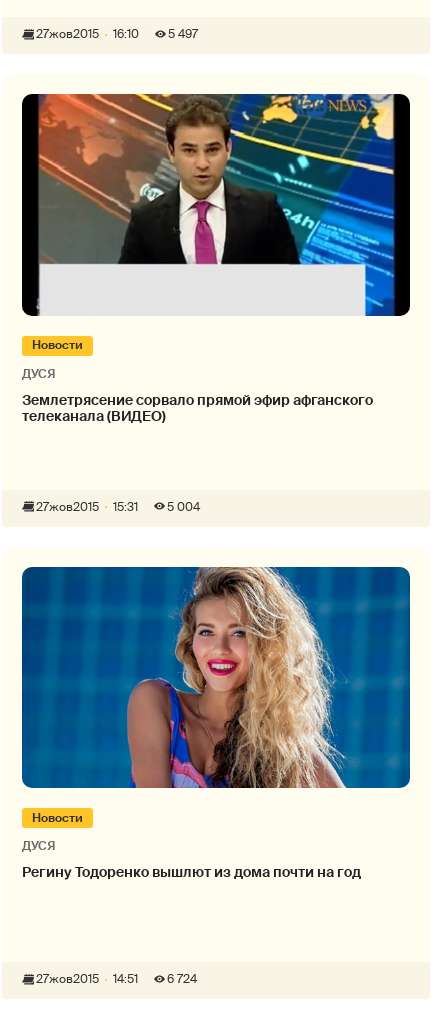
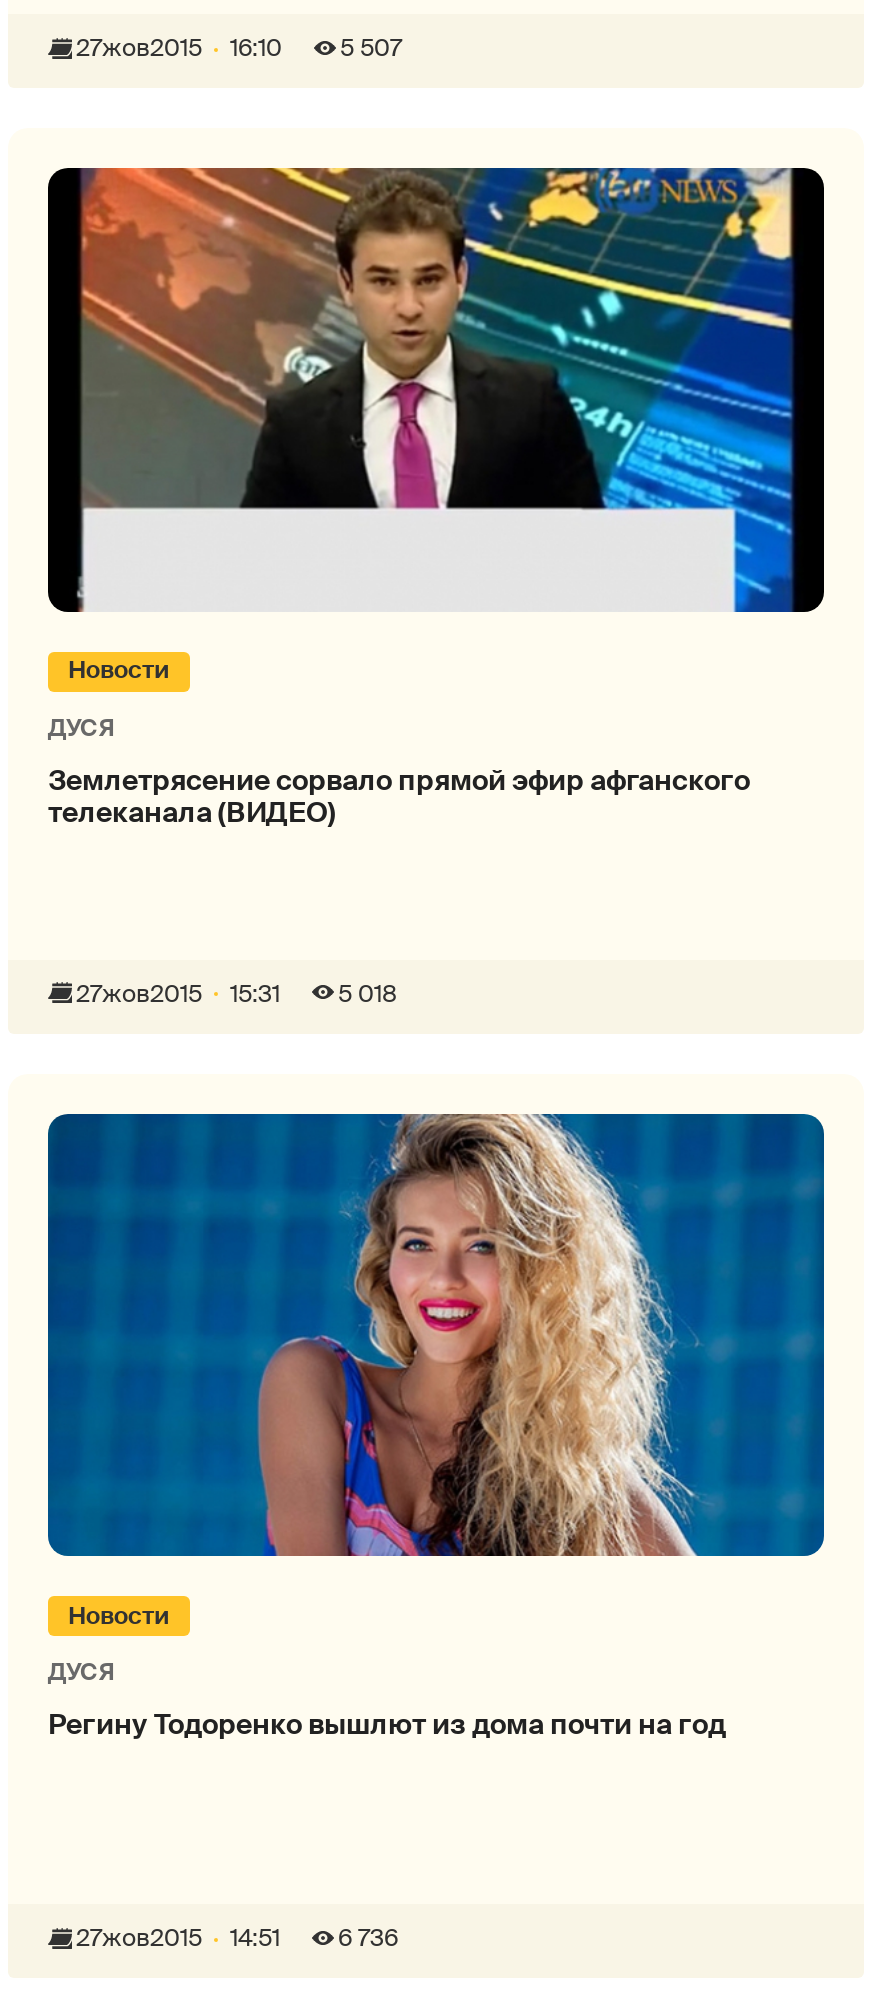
- 27жов2015 16:10 5 497
+ 27жов2015 16:10 5 507

- 5 004
+ 5 018

- 27жов2015 14:51 6 724
+ 27жов2015 14:51 6 736
